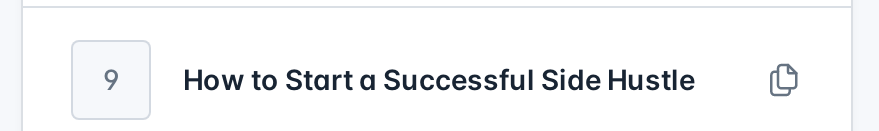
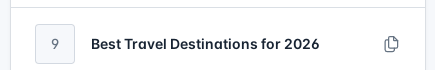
- How to Start a Successful Side Hustle
+ Best Travel Destinations for 2026
